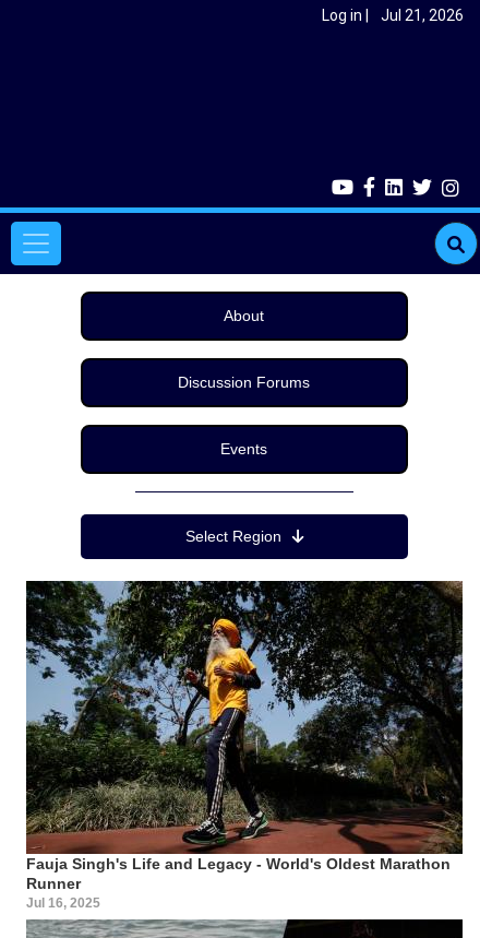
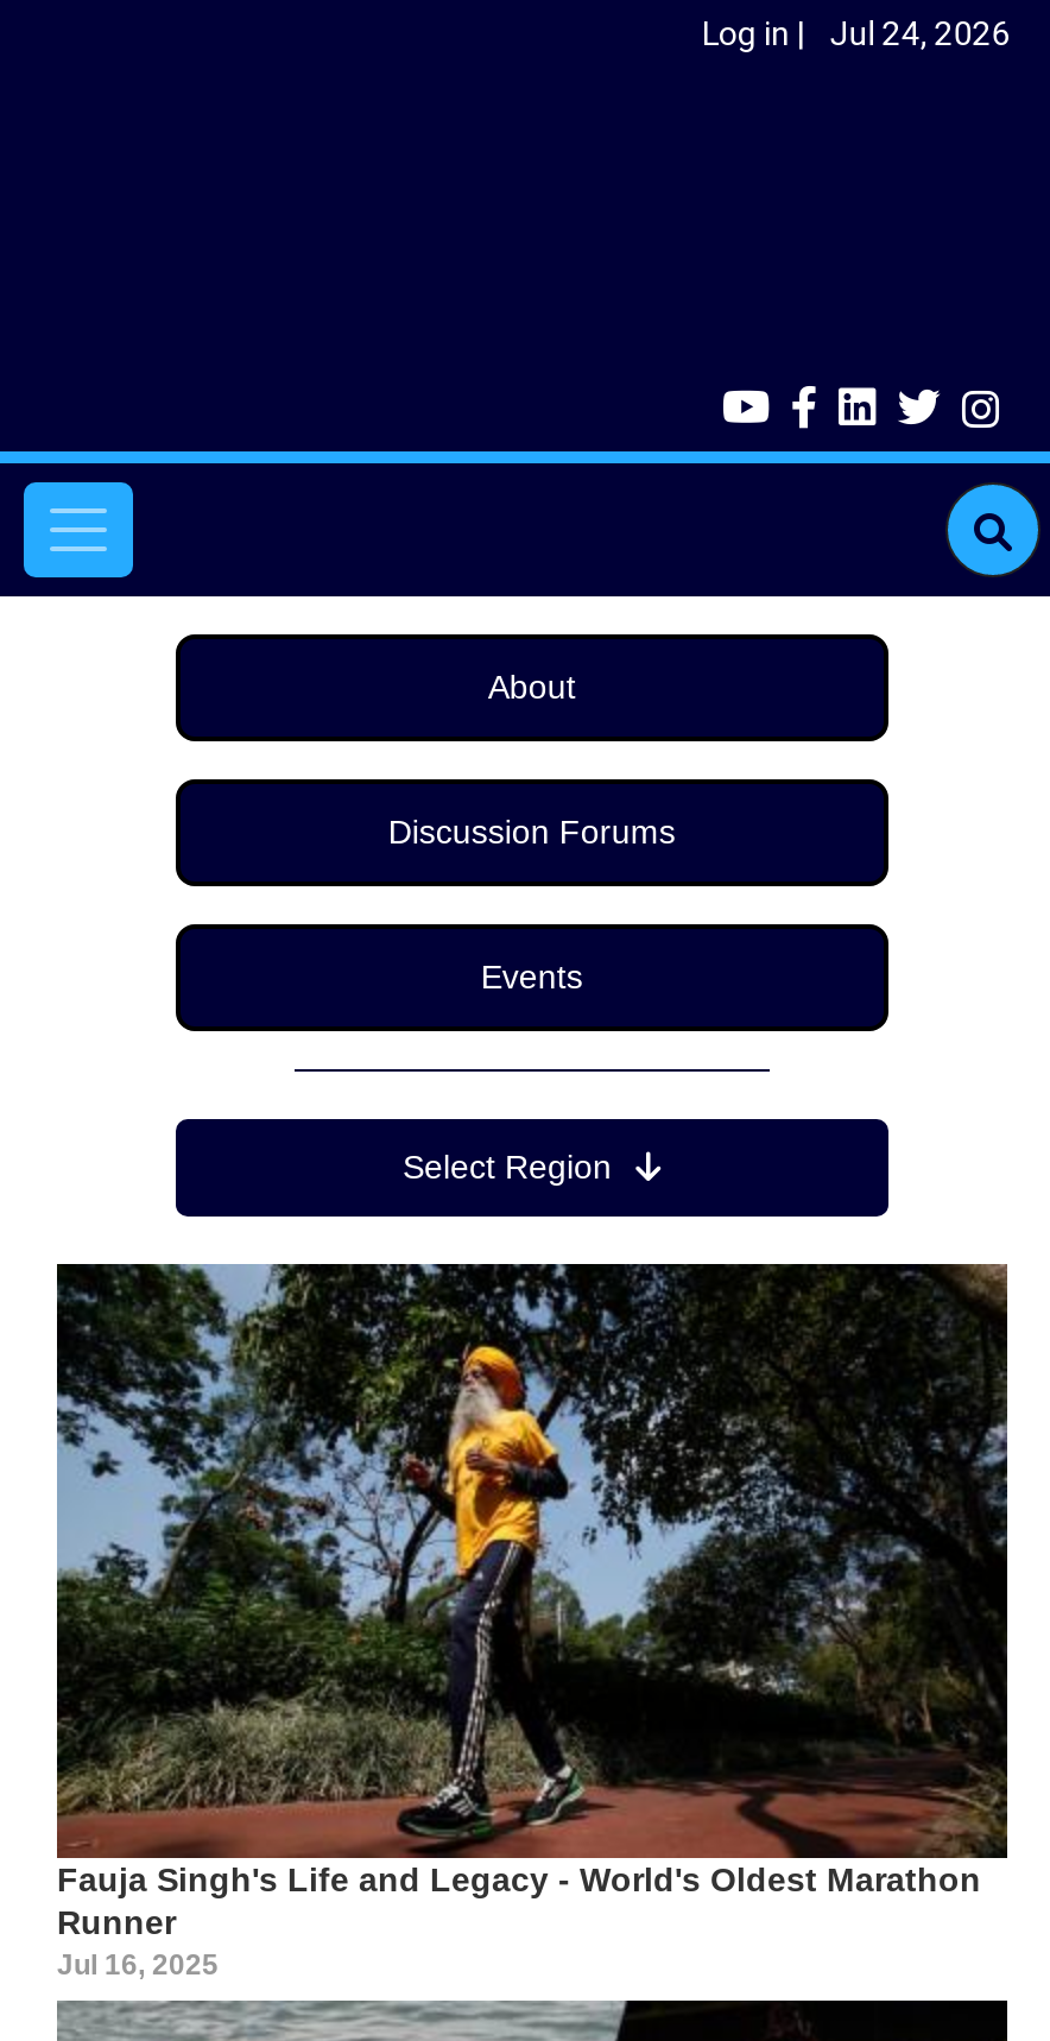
- Log in Jul 21, 2026
+ Log in Jul 24, 2026
